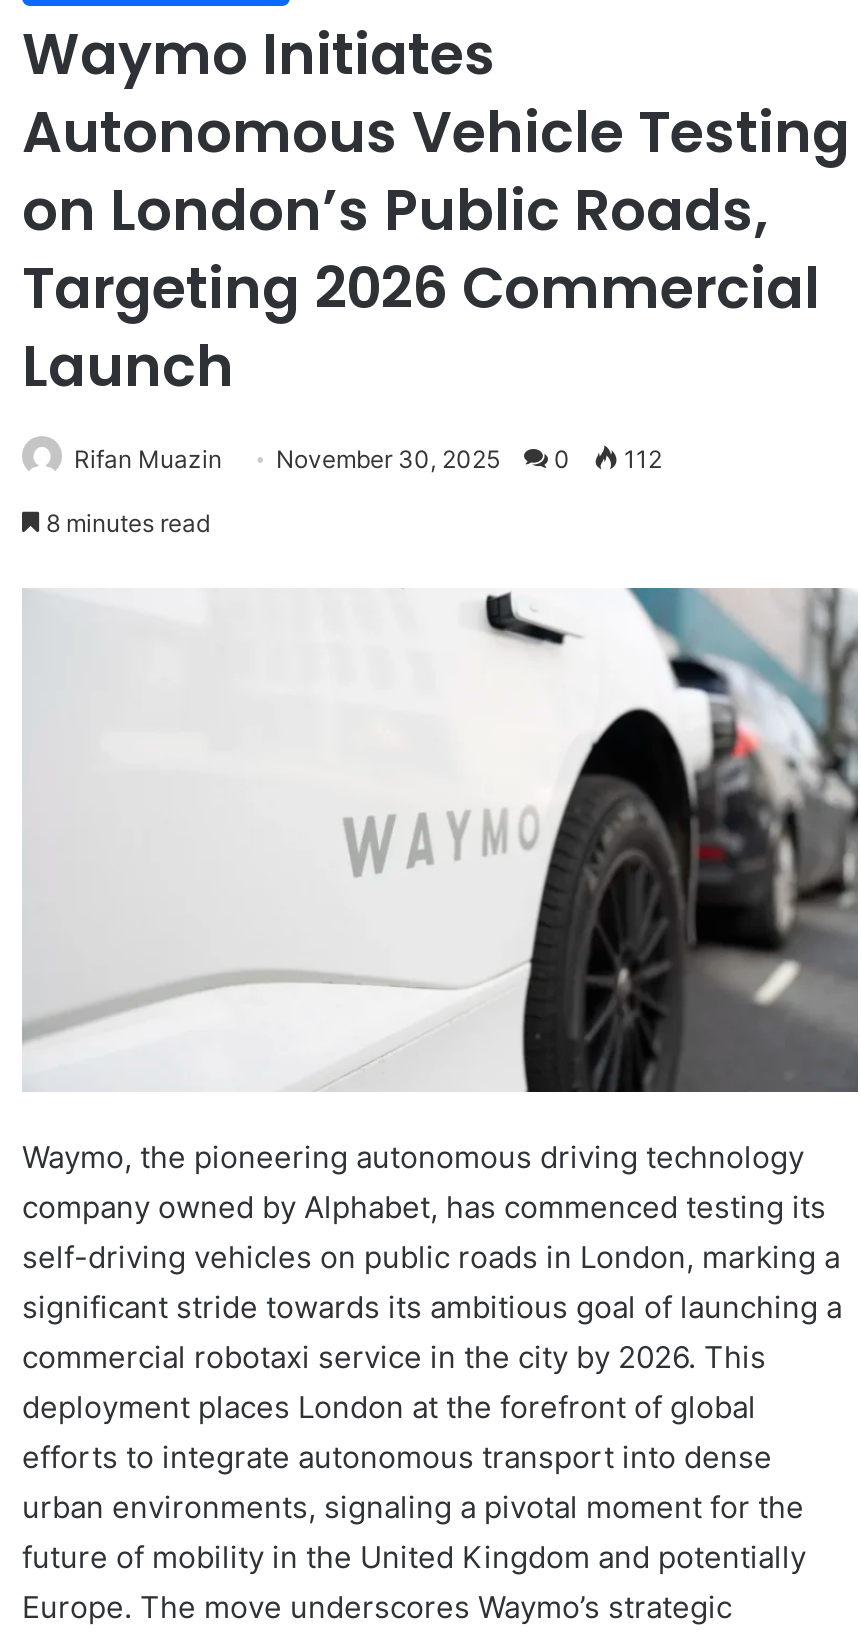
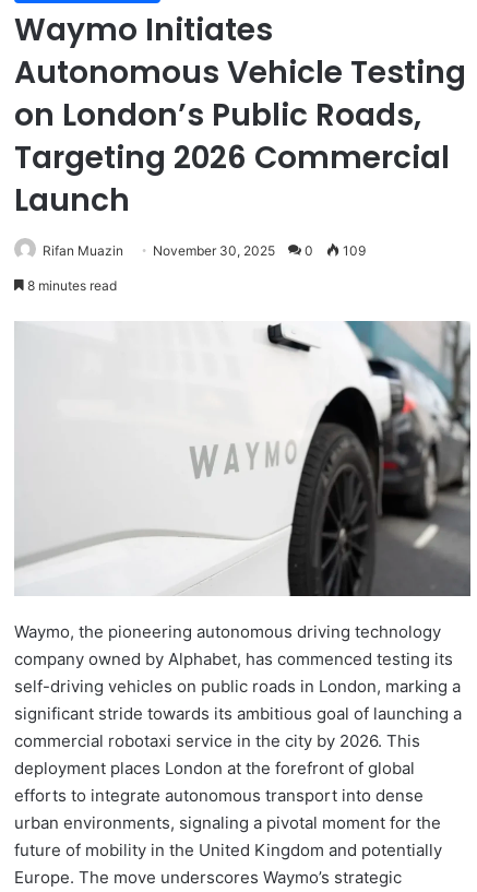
- Rifan Muazin November 30, 2025 0 112
+ Rifan Muazin November 30, 2025 0 109
